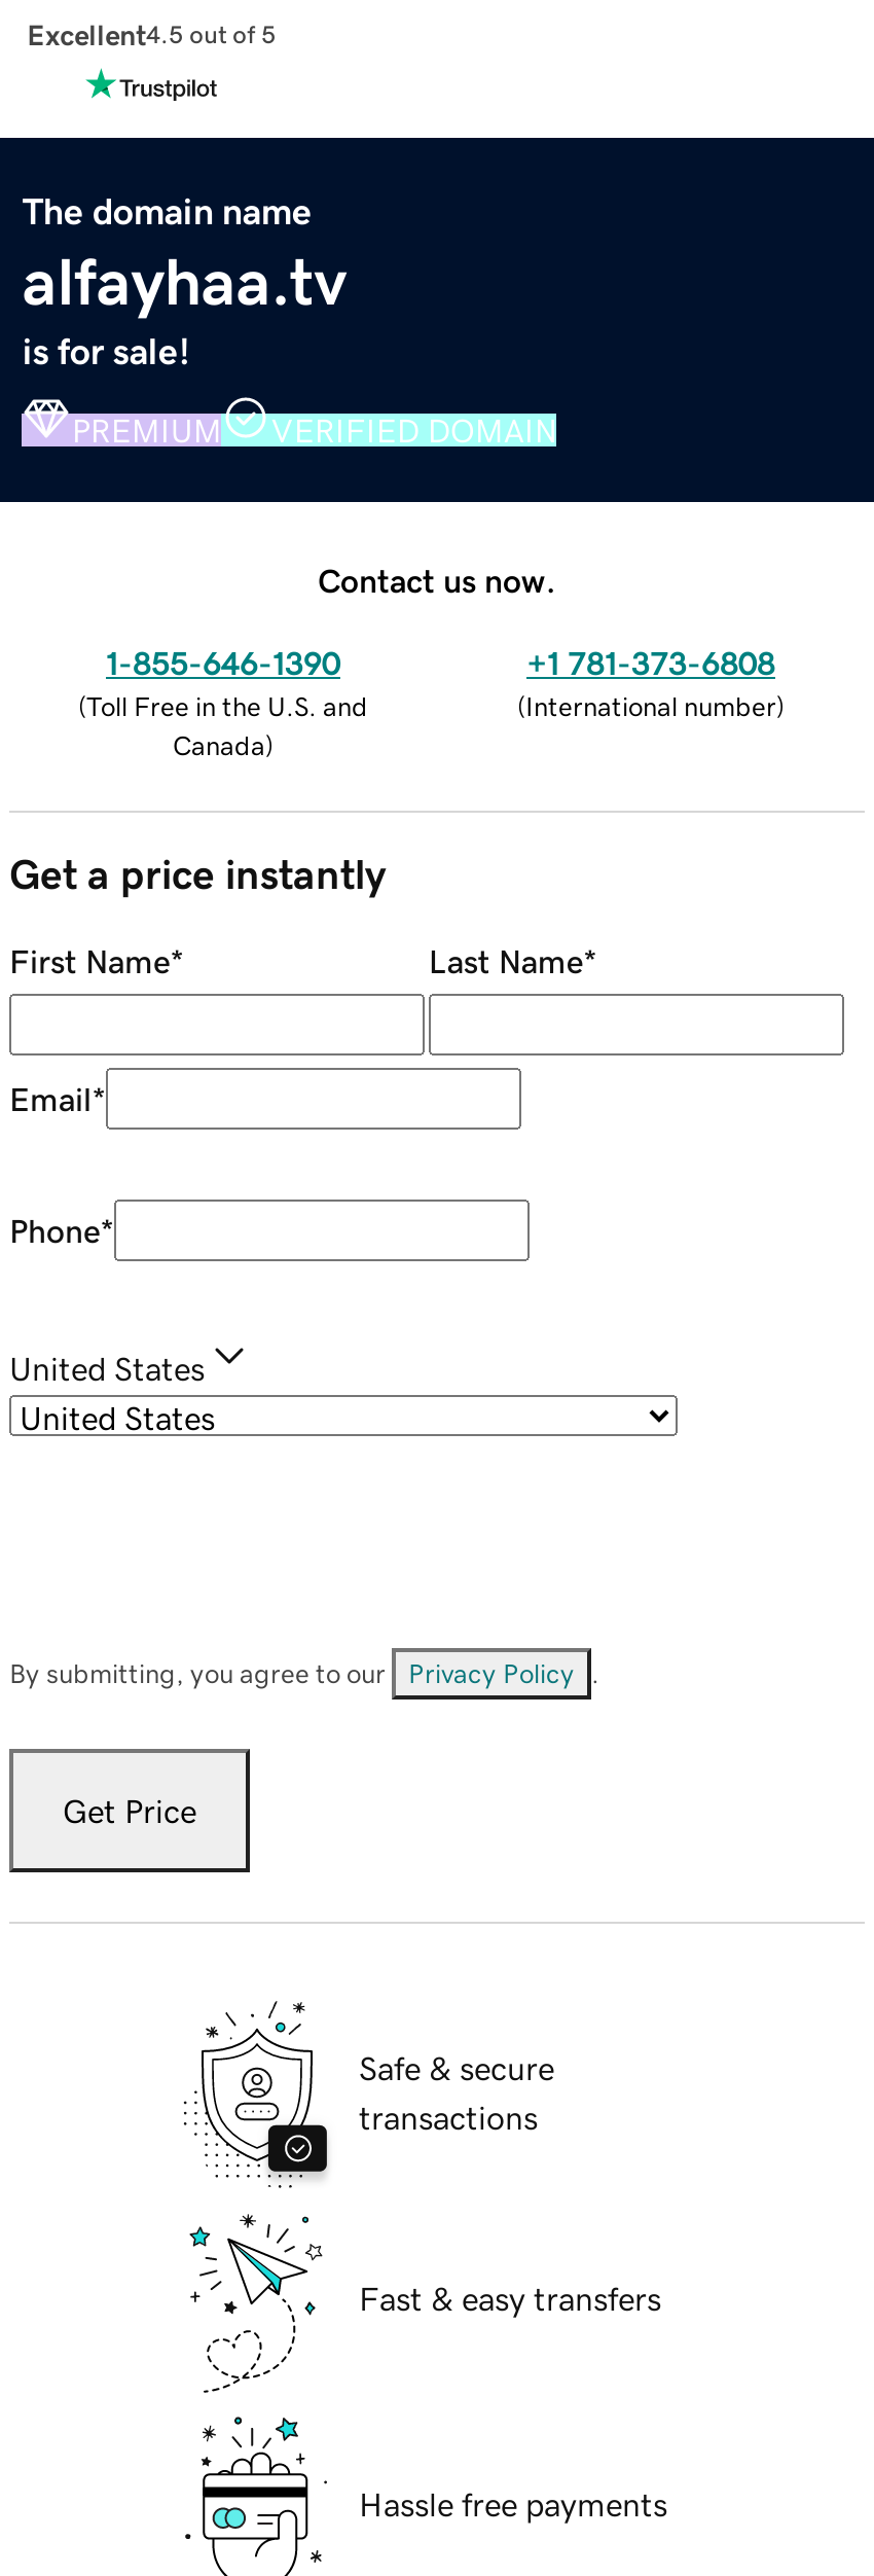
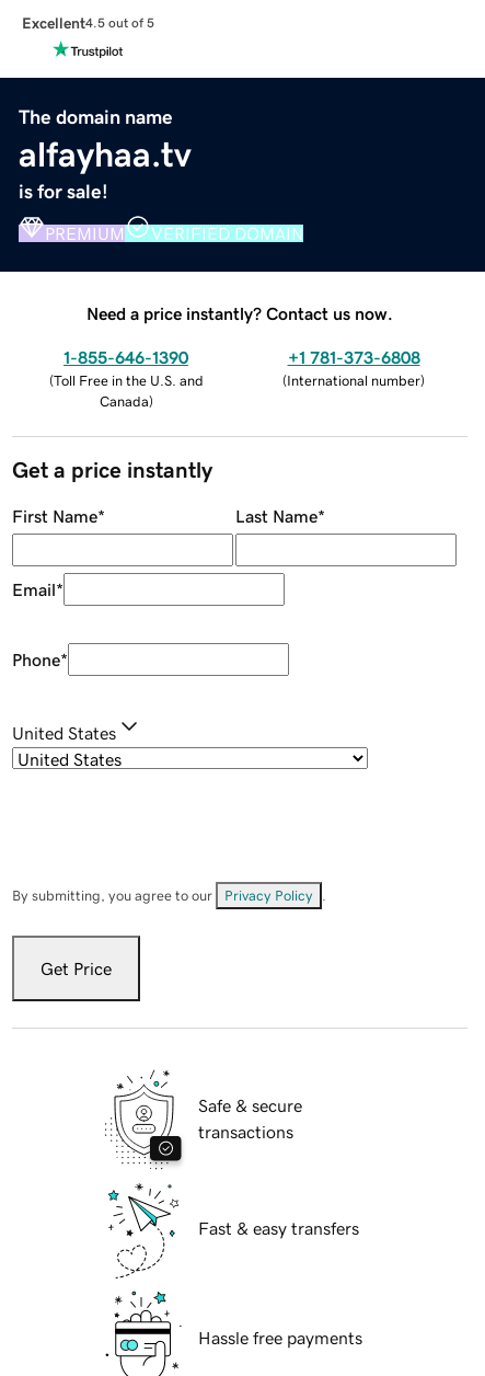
- Contact us now.
+ Need a price instantly? Contact us now.
